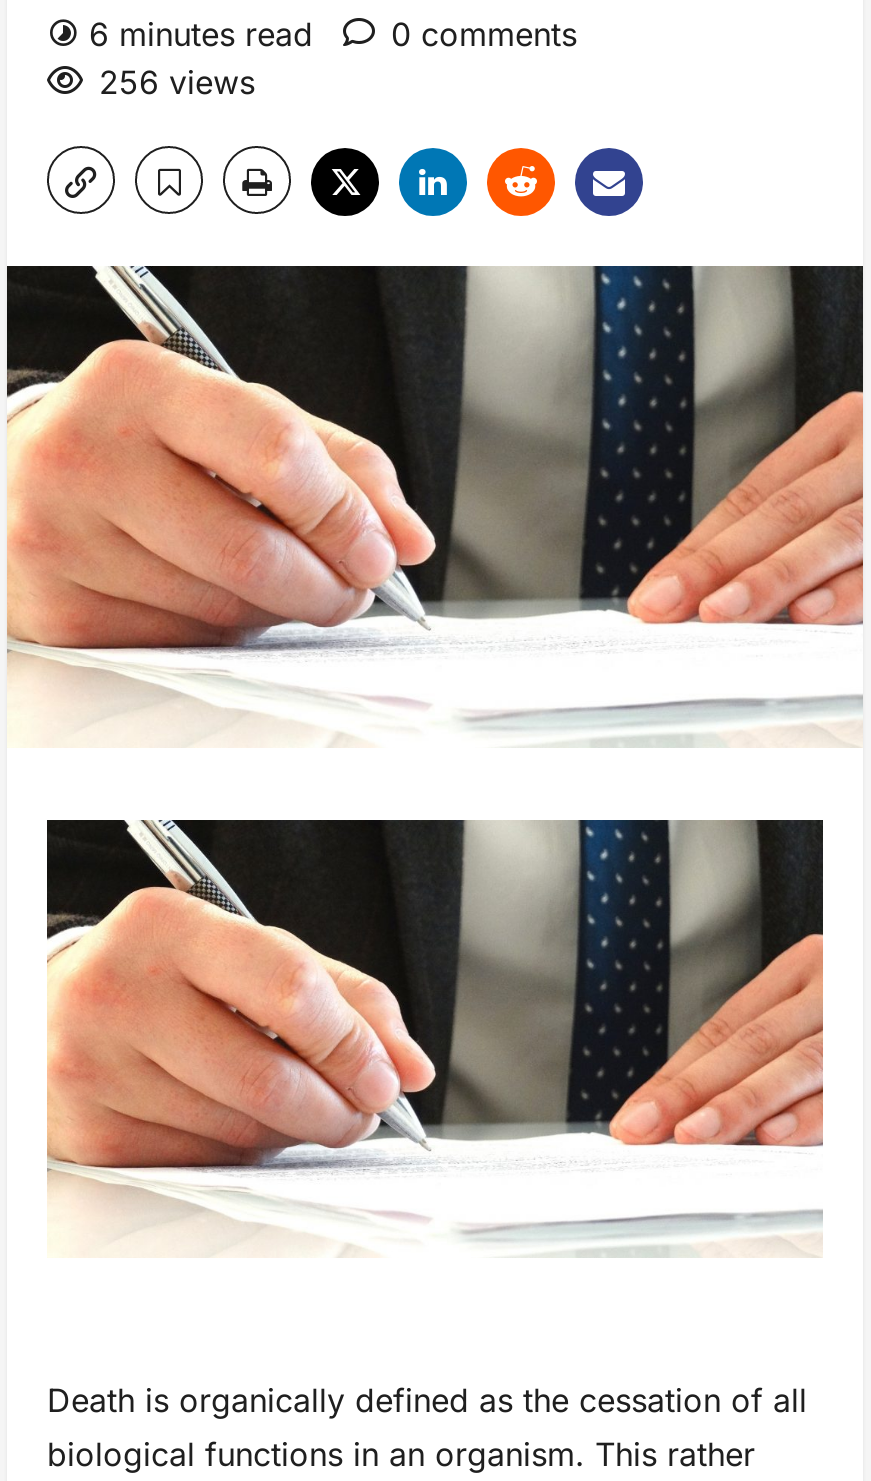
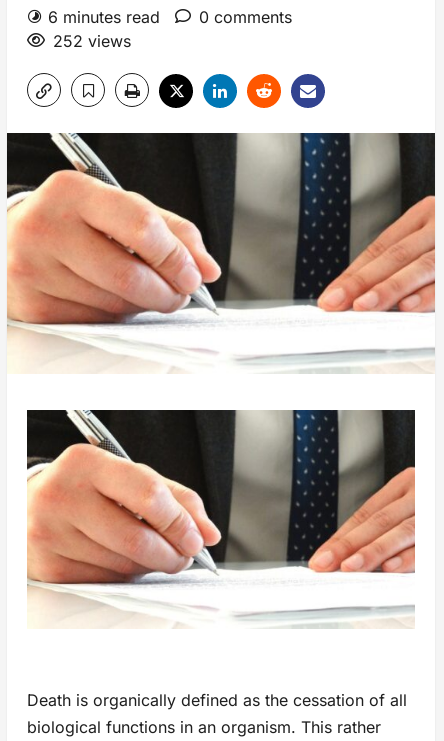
- 256 views
+ 252 views
